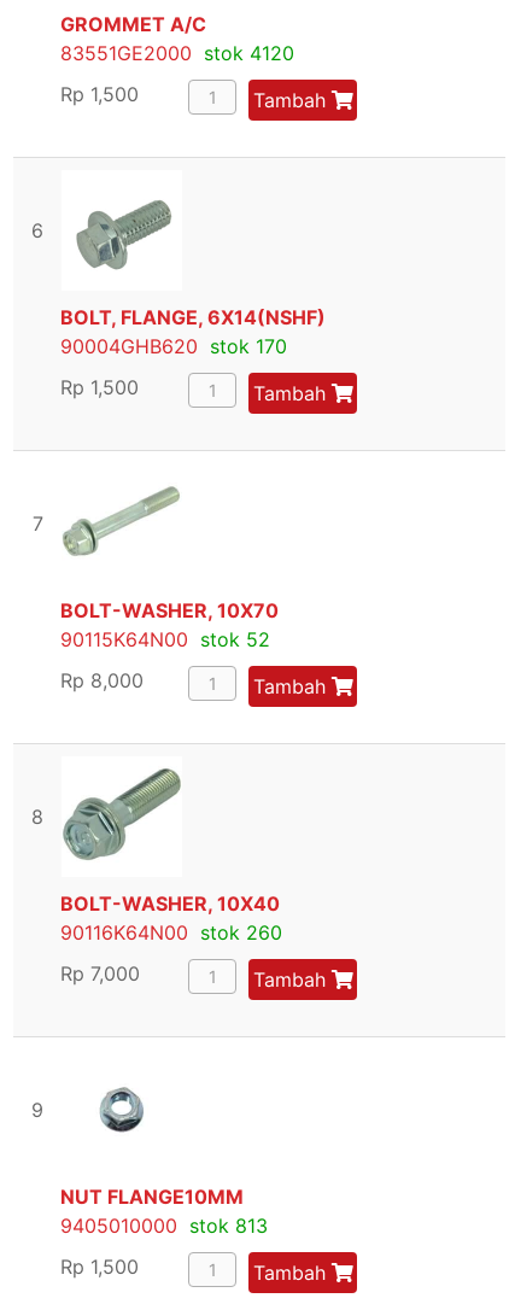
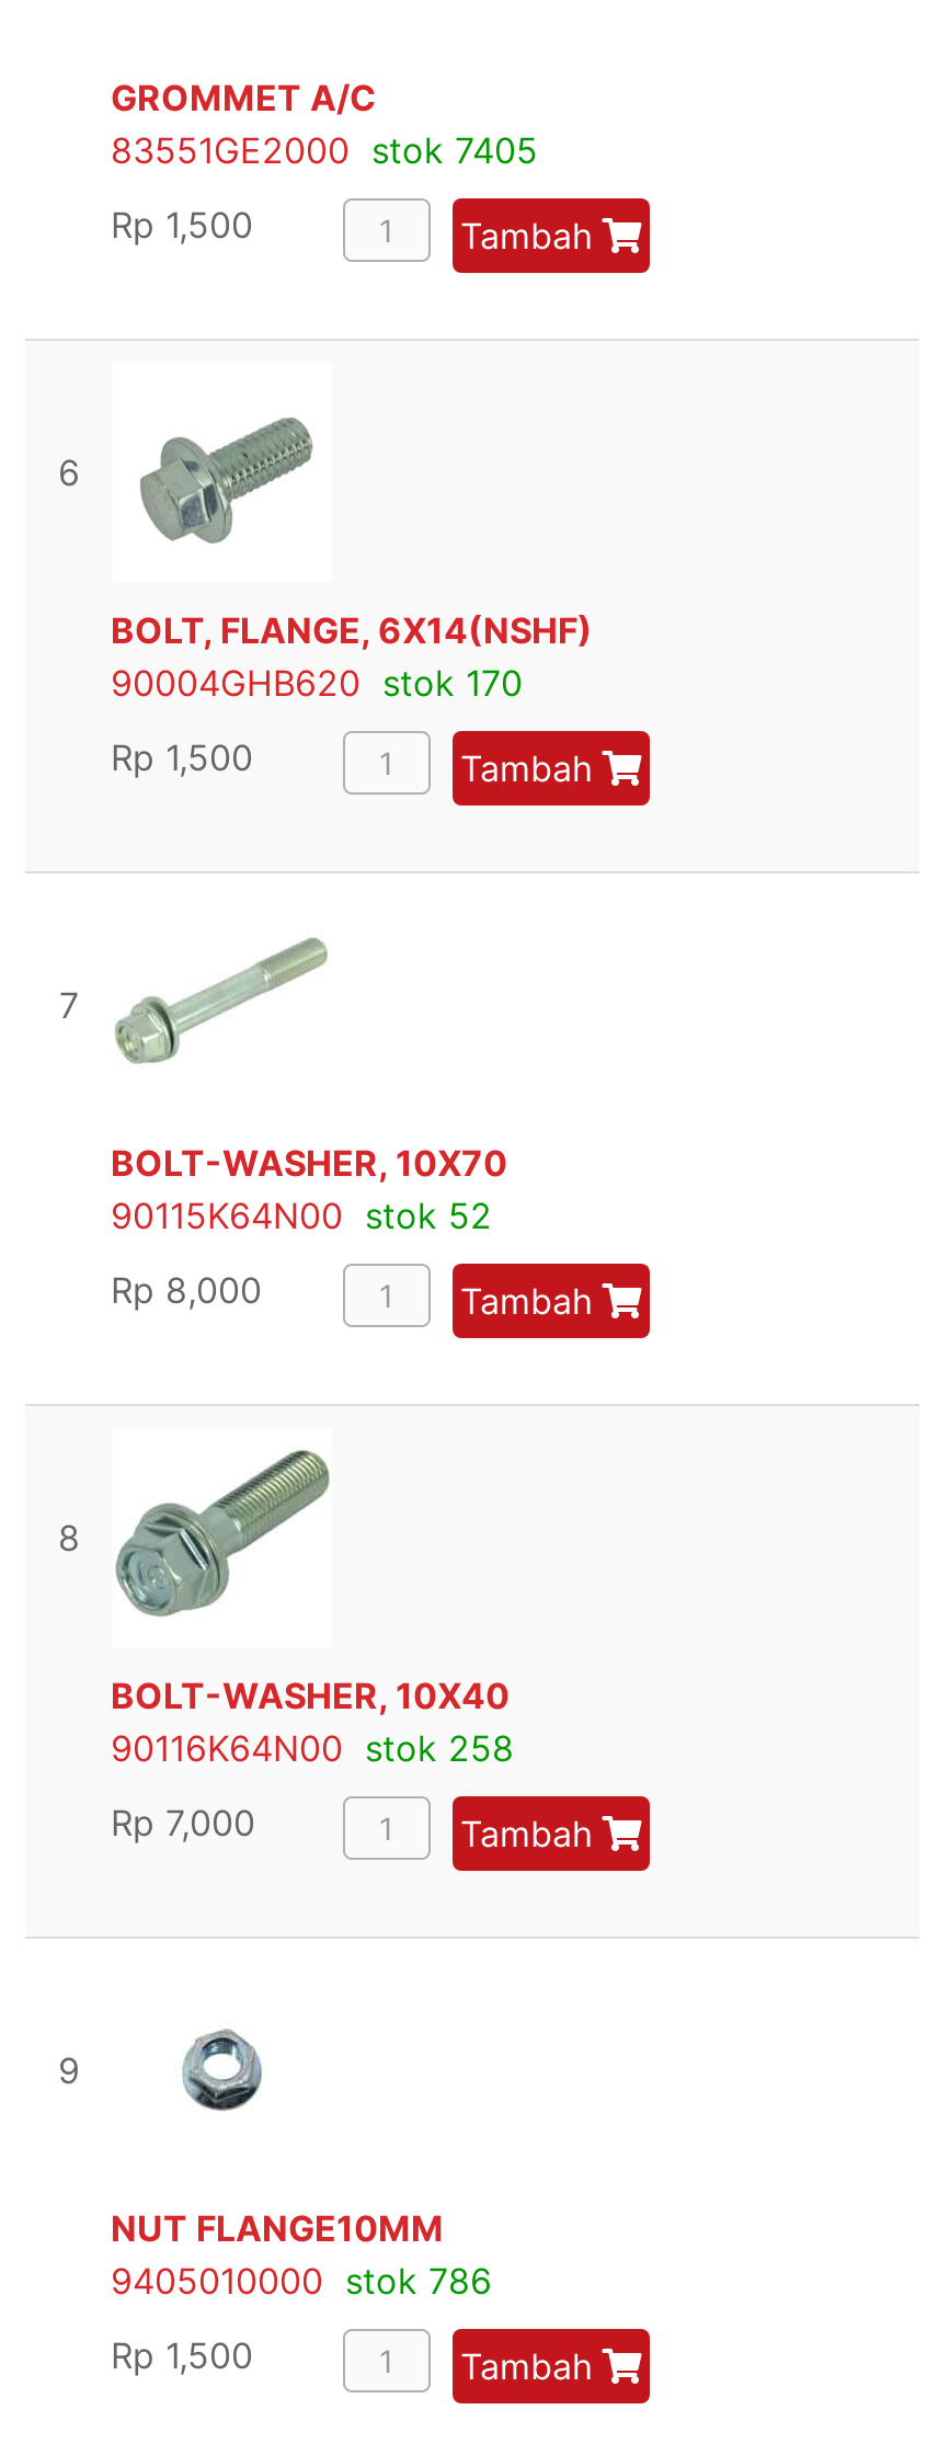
- 83551GE2000 stok 4120
+ 83551GE2000 stok 7405

- 90116K64N00 stok 260
+ 90116K64N00 stok 258

- 9405010000 stok 813
+ 9405010000 stok 786
